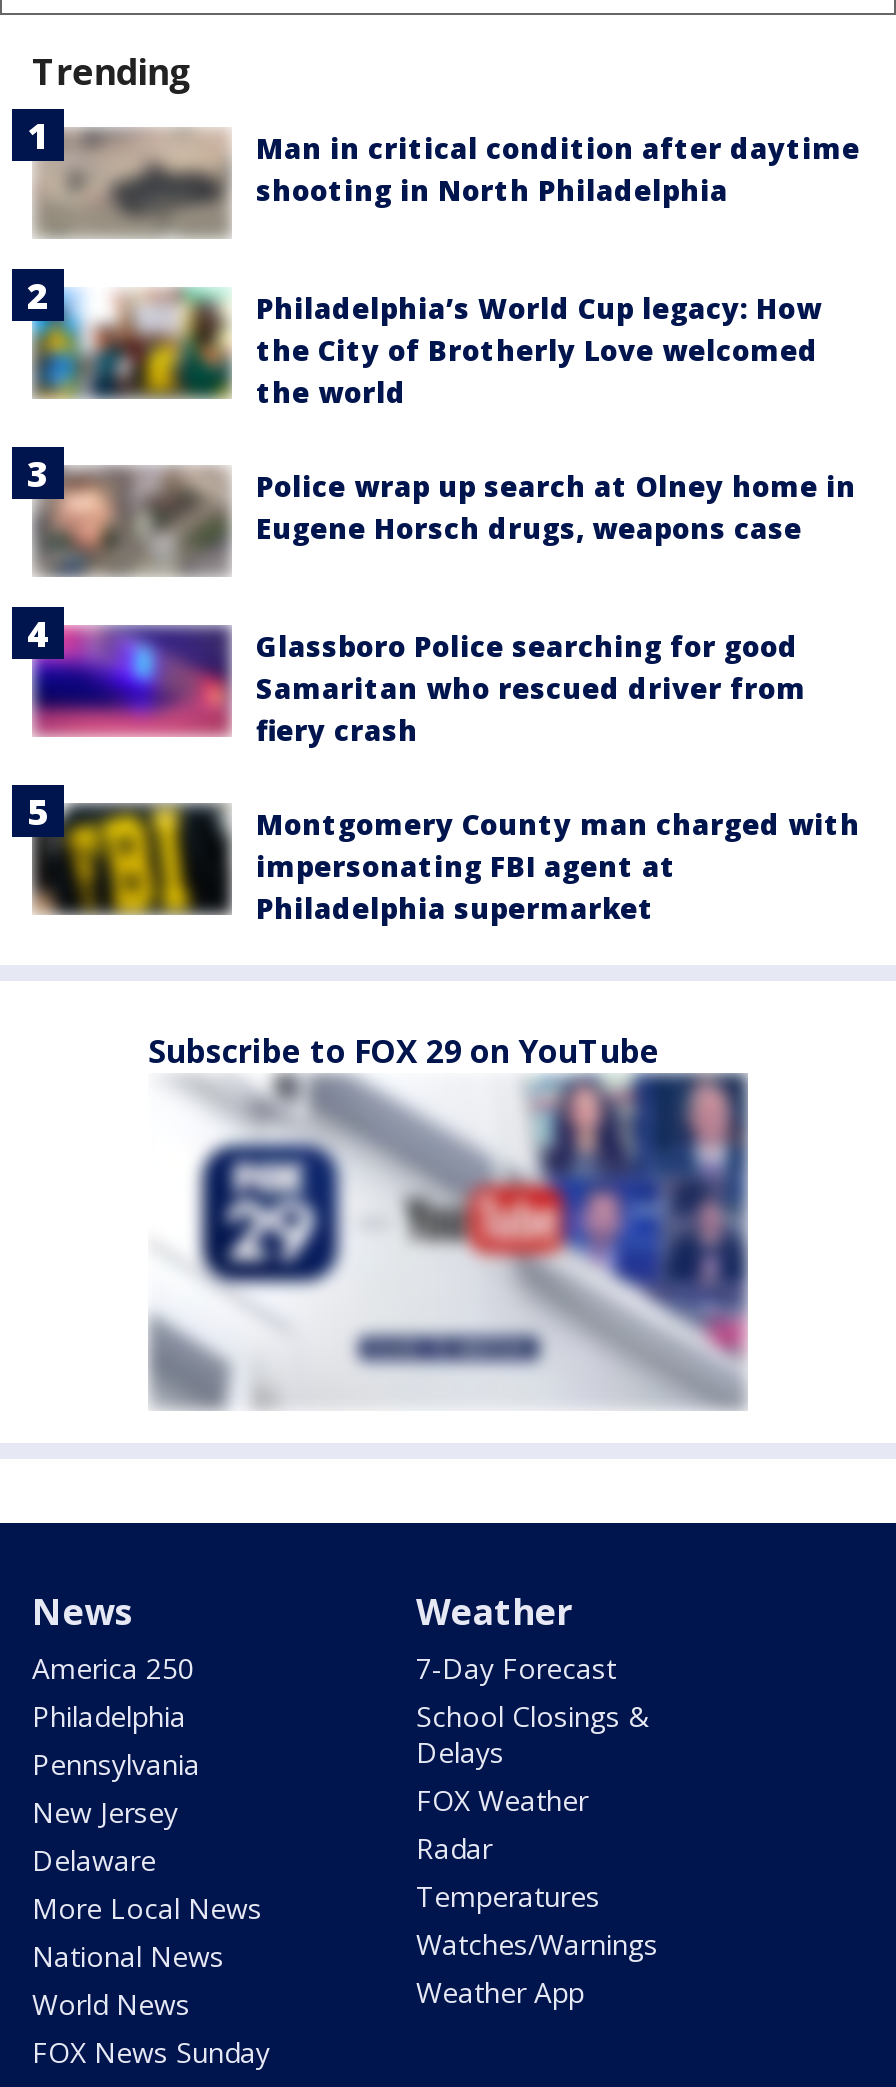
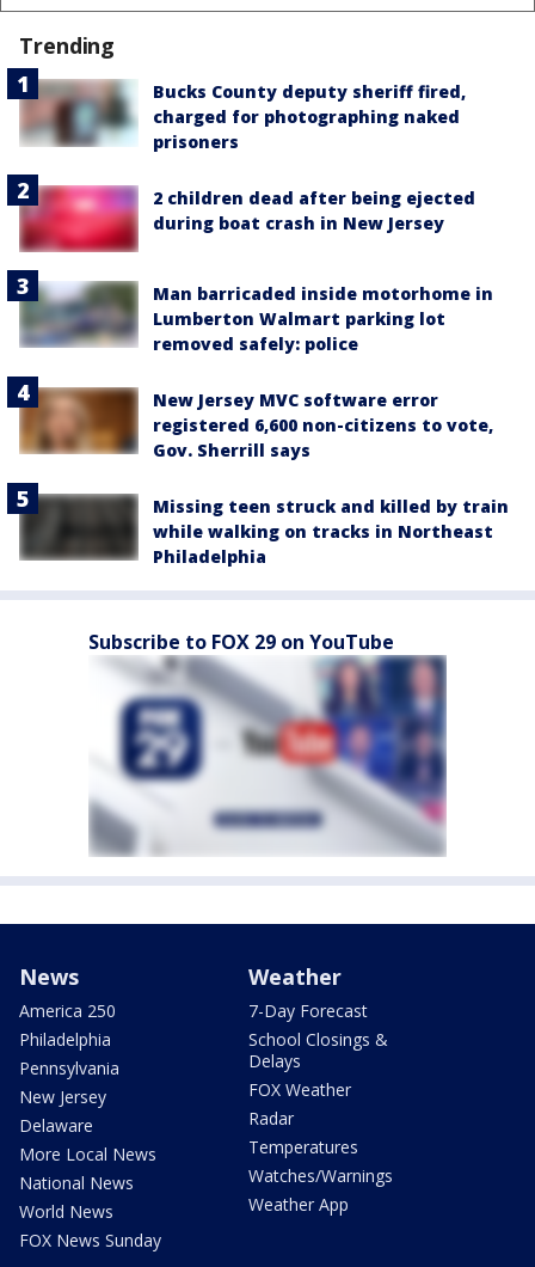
- [image]
- Man in critical condition after daytime
- shooting in North Philadelphia
+ [image]
+ Bucks County deputy sheriff fired,
+ charged for photographing naked
+ prisoners

- [image]
- Philadelphia’s World Cup legacy: How
- the City of Brotherly Love welcomed
- the world
+ [image]
+ 2 children dead after being ejected
+ during boat crash in New Jersey

- [image]
- Police wrap up search at Olney home in
- Eugene Horsch drugs, weapons case
+ [image]
+ Man barricaded inside motorhome in
+ Lumberton Walmart parking lot
+ removed safely: police

- [image]
- Glassboro Police searching for good
- Samaritan who rescued driver from
- fiery crash
+ [image]
+ New Jersey MVC software error
+ registered 6,600 non-citizens to vote,
+ Gov. Sherrill says

- [image]
- Montgomery County man charged with
- impersonating FBI agent at
- Philadelphia supermarket
+ [image]
+ Missing teen struck and killed by train
+ while walking on tracks in Northeast
+ Philadelphia
